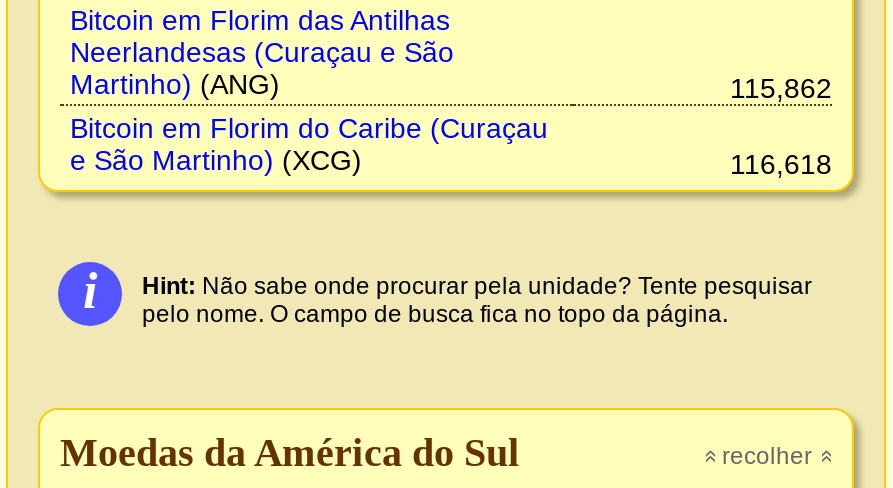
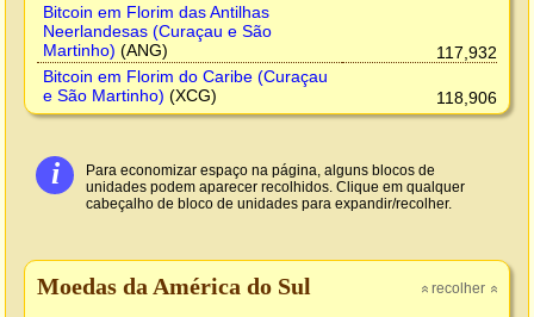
- 115,862
+ 117,932

- 116,618
+ 118,906

- Hint: Não sabe onde procurar pela unidade? Tente pesquisar
- pelo nome. O campo de busca fica no topo da página.
+ Para economizar espaço na página, alguns blocos de
+ unidades podem aparecer recolhidos. Clique em qualquer
+ cabeçalho de bloco de unidades para expandir/recolher.
